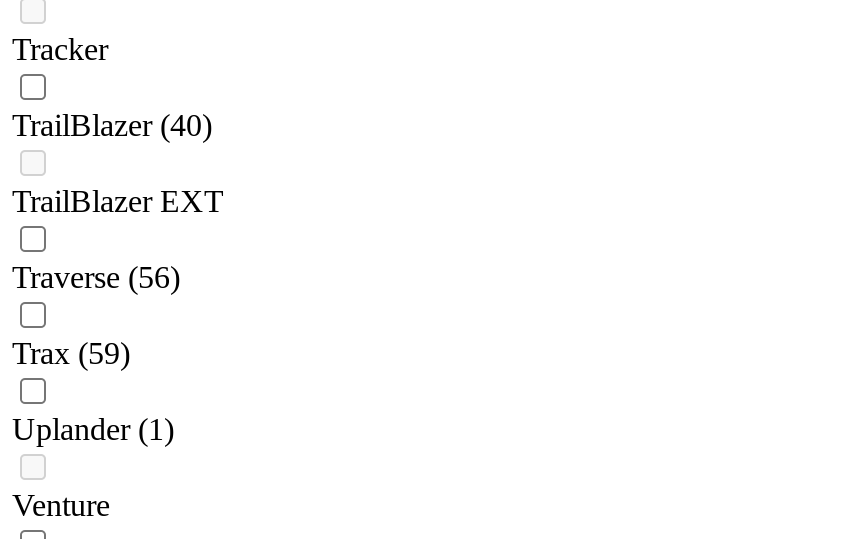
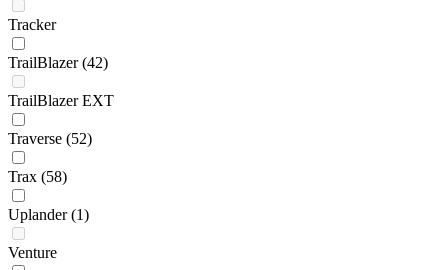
- TrailBlazer (40)
+ TrailBlazer (42)

- Traverse (56)
+ Traverse (52)

- Trax (59)
+ Trax (58)
